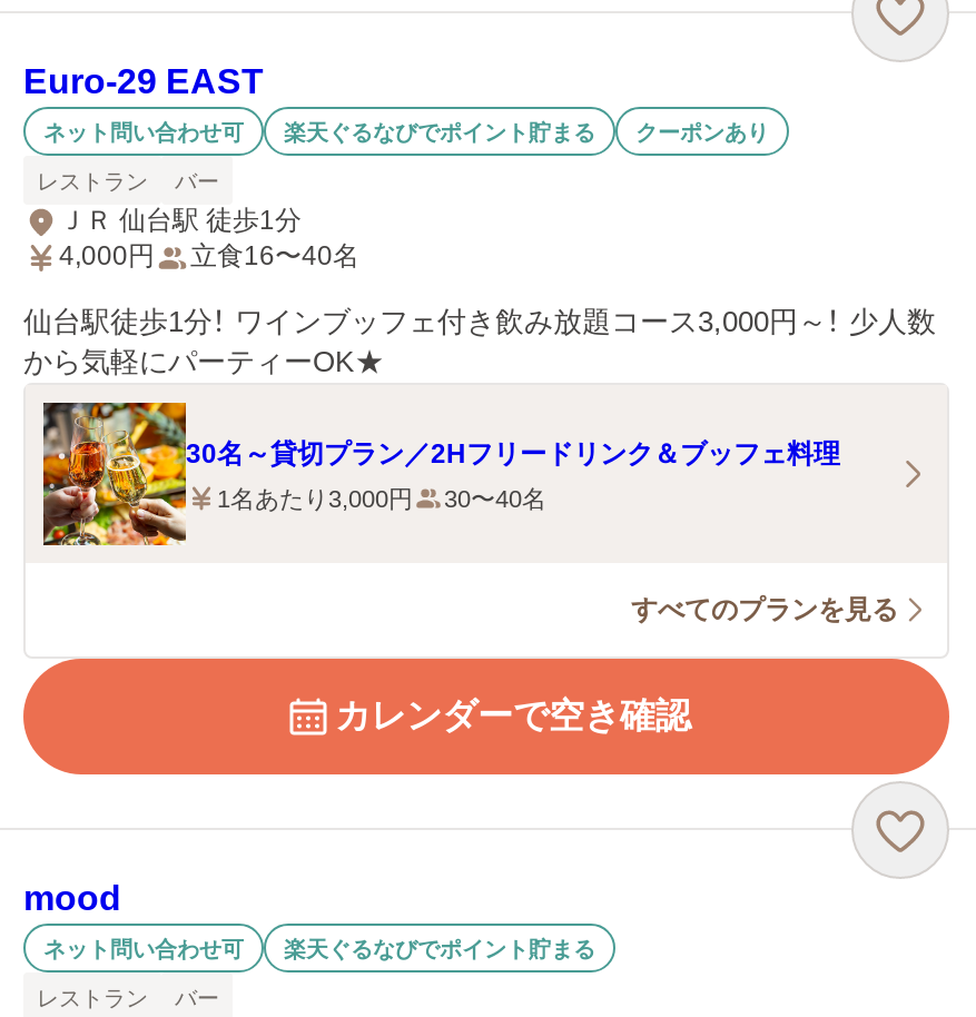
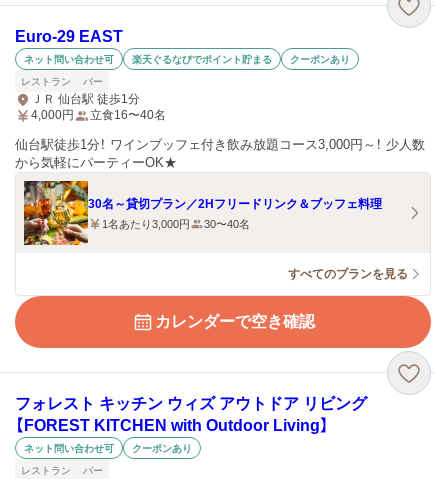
- mood
+ フォレスト キッチン ウィズ アウトドア リビング
+ 【FOREST KITCHEN with Outdoor Living】

- 楽天ぐるなびでポイント貯まる
+ クーポンあり
